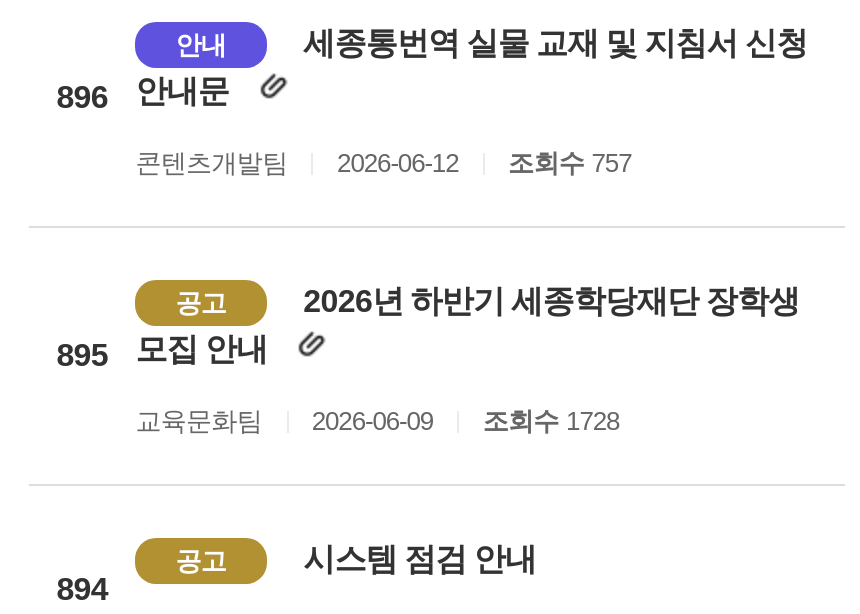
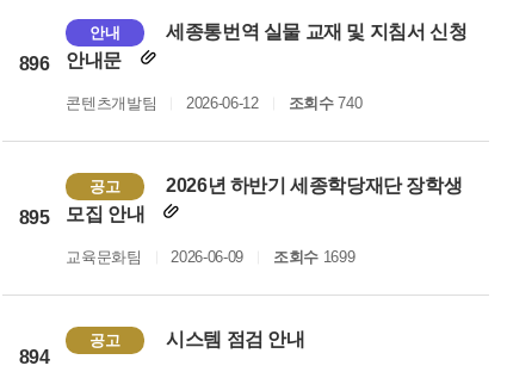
- 콘텐츠개발팀 2026-06-12 조회수 757
+ 콘텐츠개발팀 2026-06-12 조회수 740

- 교육문화팀 2026-06-09 조회수 1728
+ 교육문화팀 2026-06-09 조회수 1699
